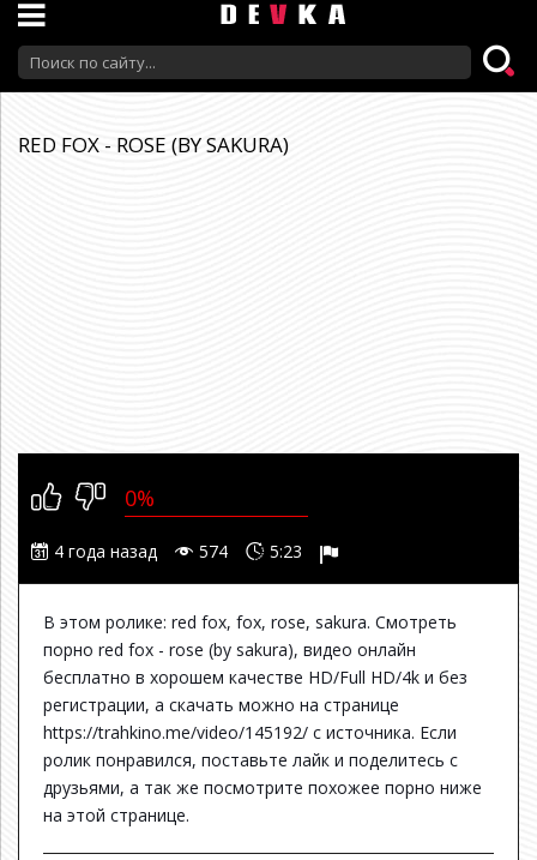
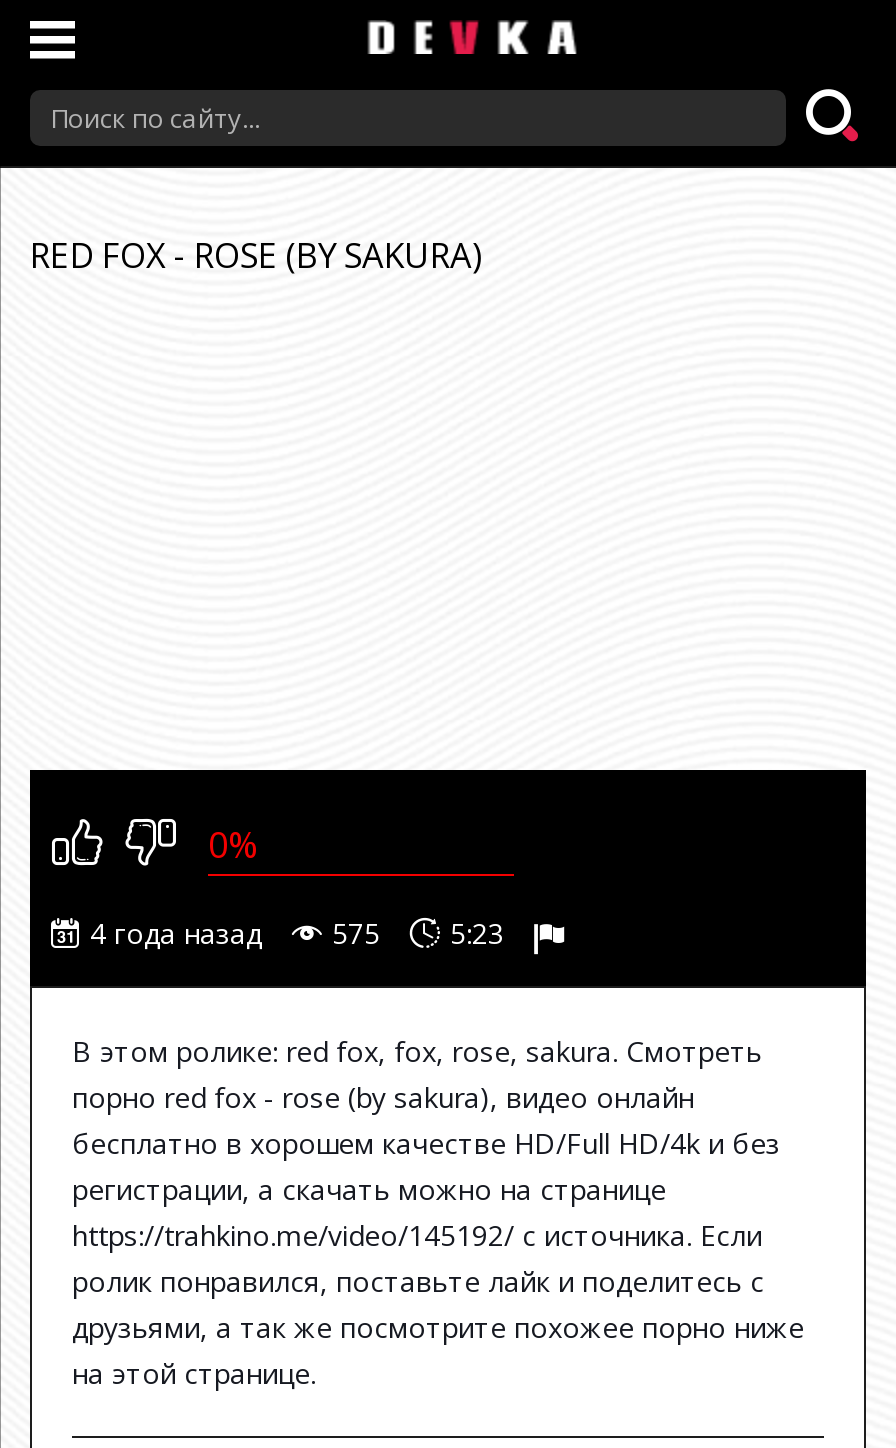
- 4 года назад 574 5:23
+ 4 года назад 575 5:23
